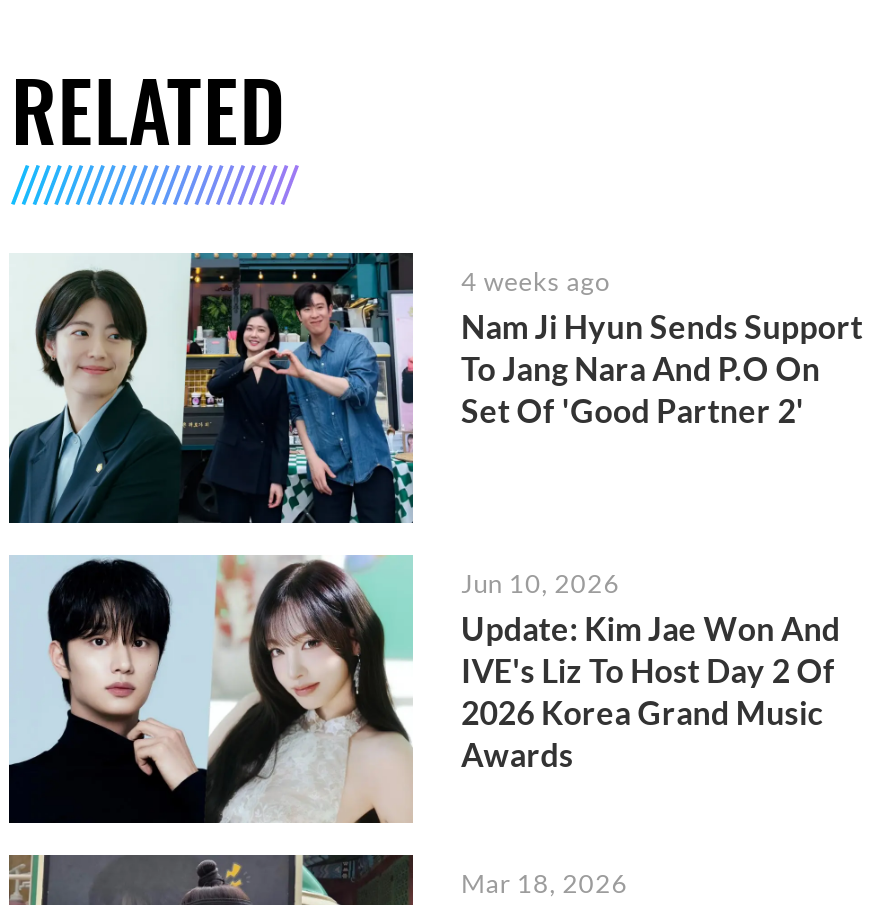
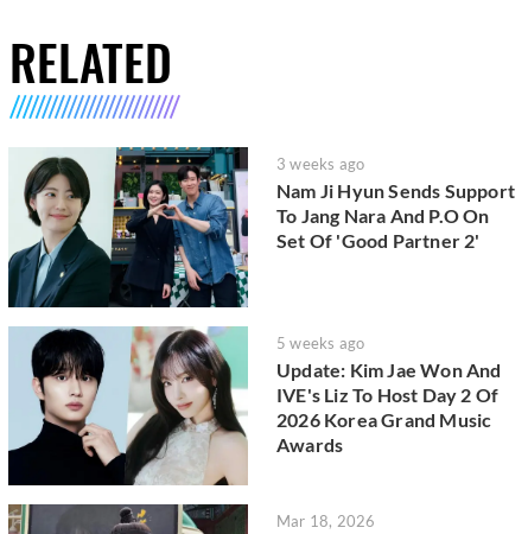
- 4 weeks ago
+ 3 weeks ago

- Jun 10, 2026
+ 5 weeks ago
